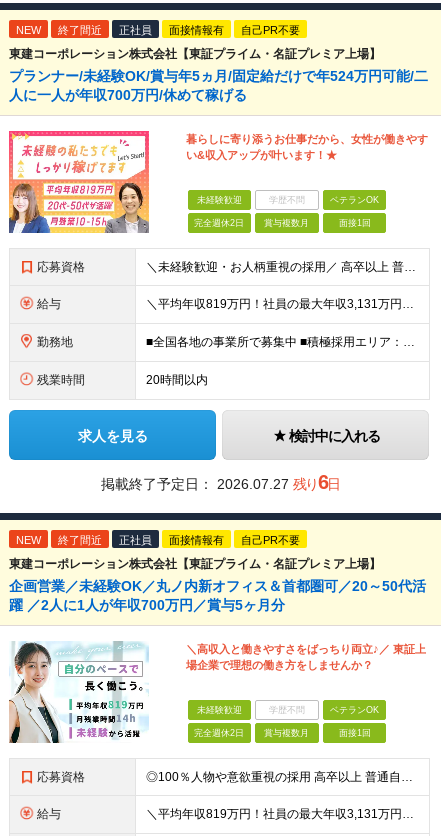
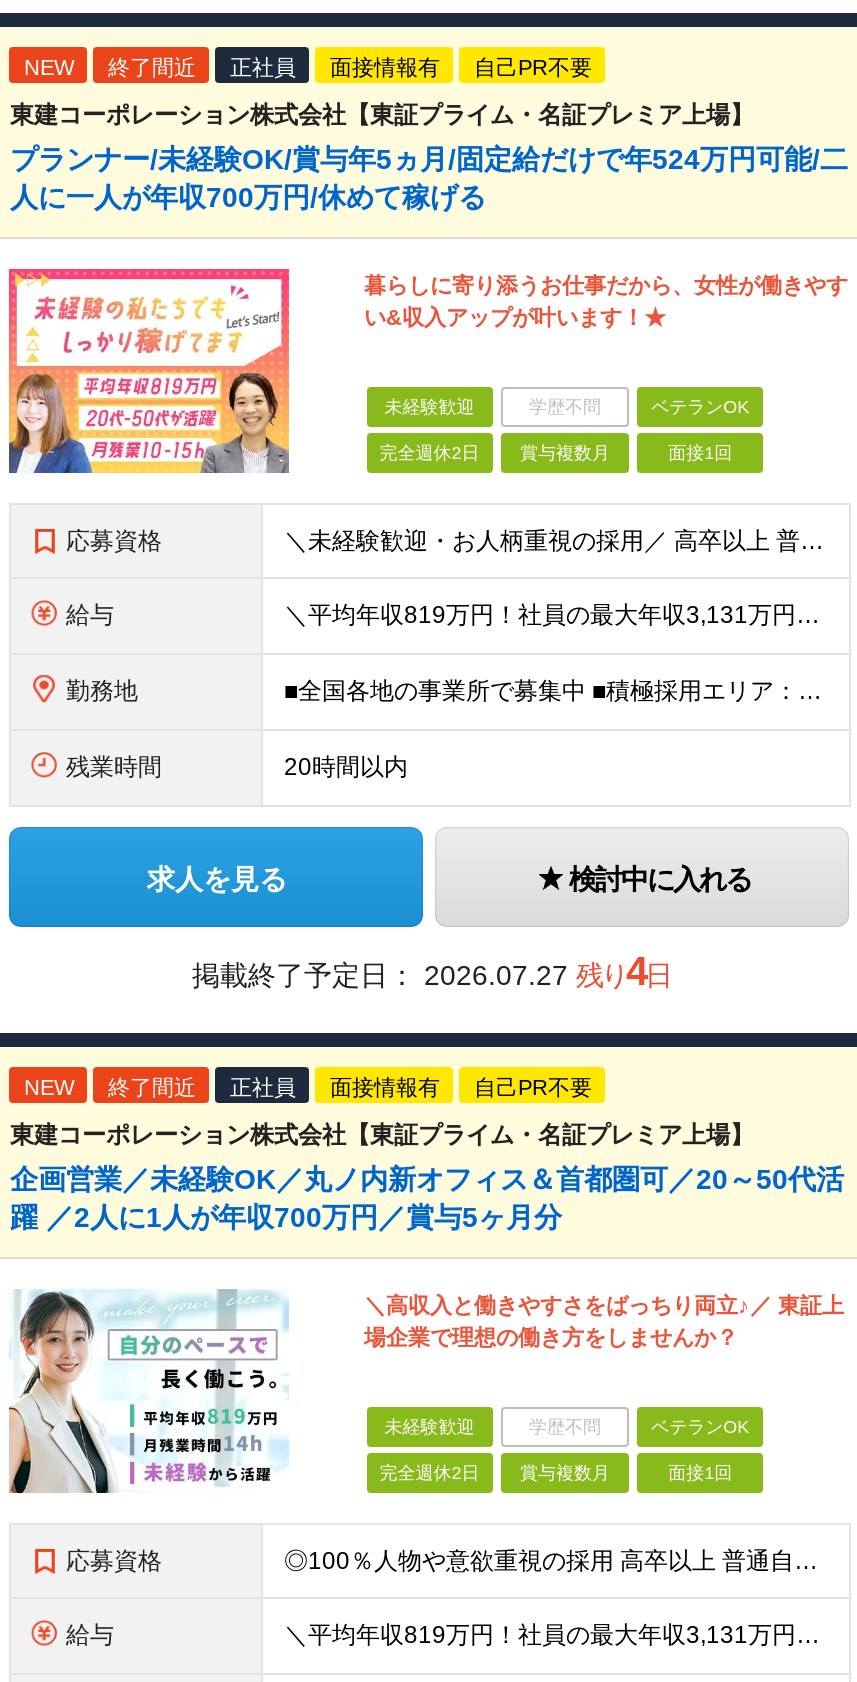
- 掲載終了予定日：2026.07.27 残り6日
+ 掲載終了予定日：2026.07.27 残り4日
